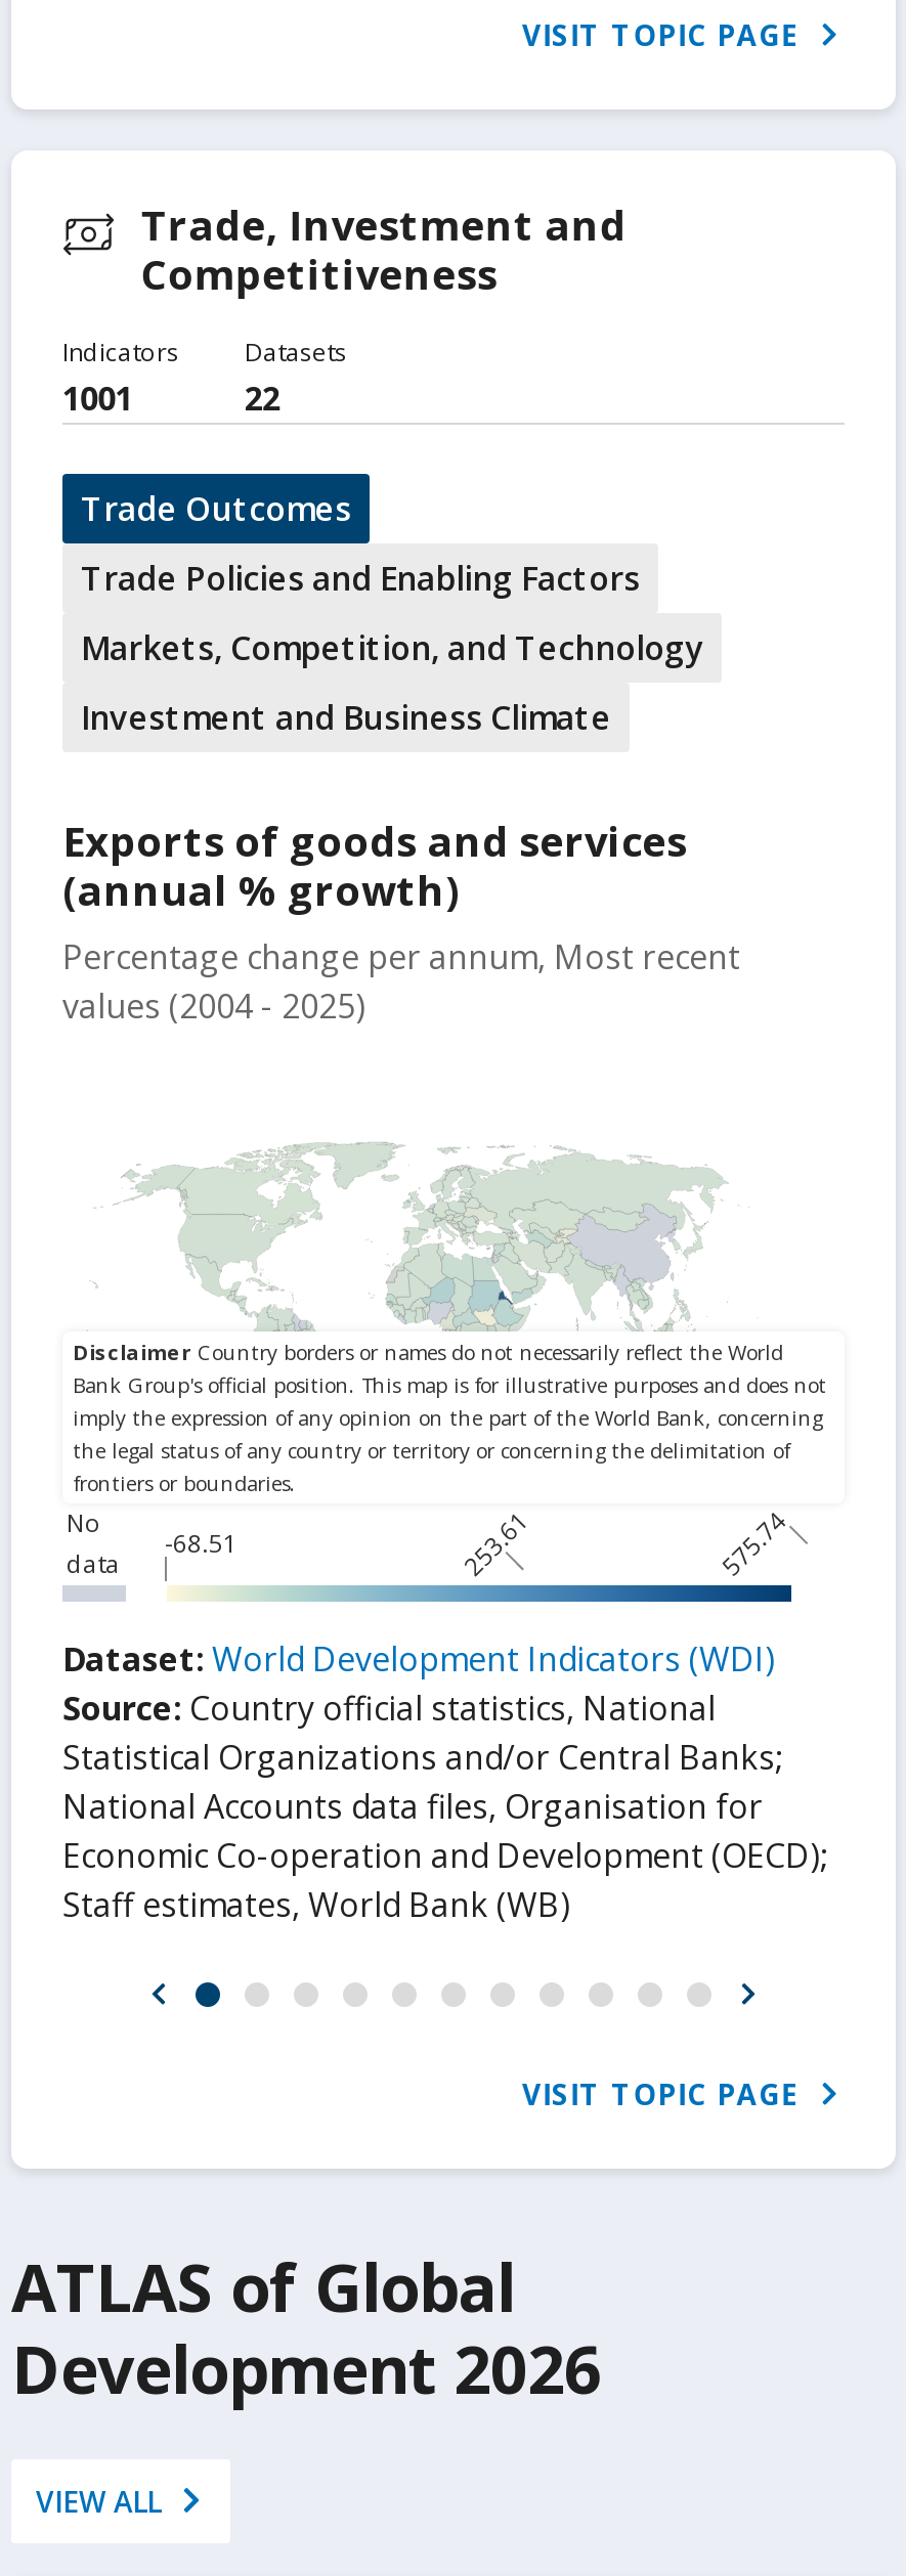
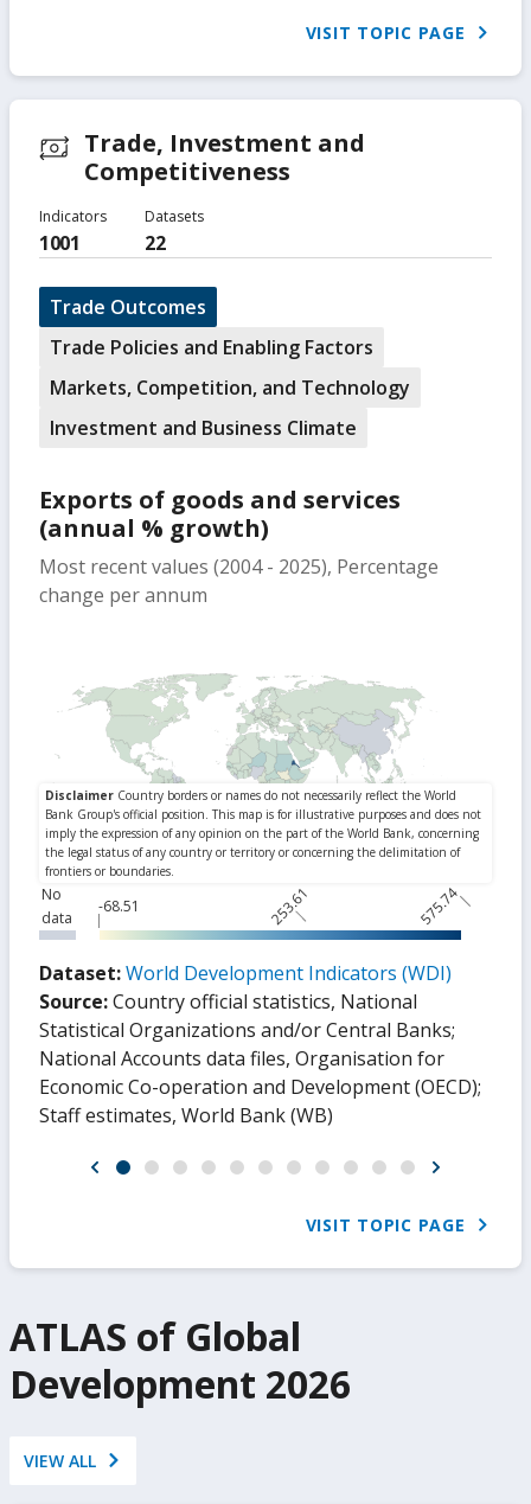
- Percentage change per annum, Most recent
- values (2004 - 2025)
+ Most recent values (2004 - 2025), Percentage
+ change per annum
